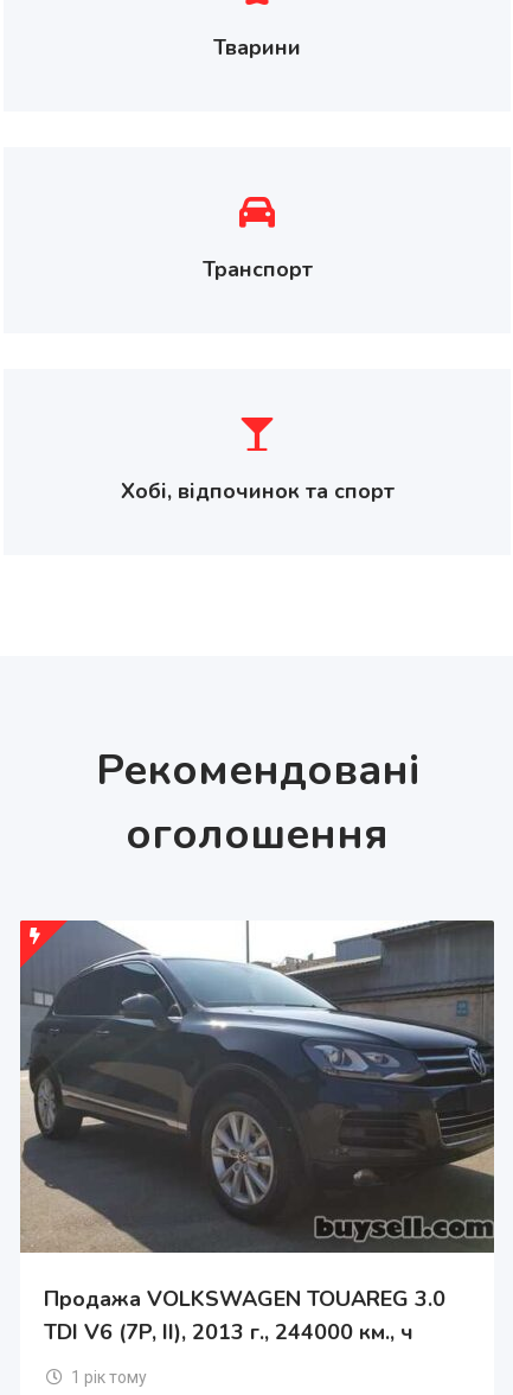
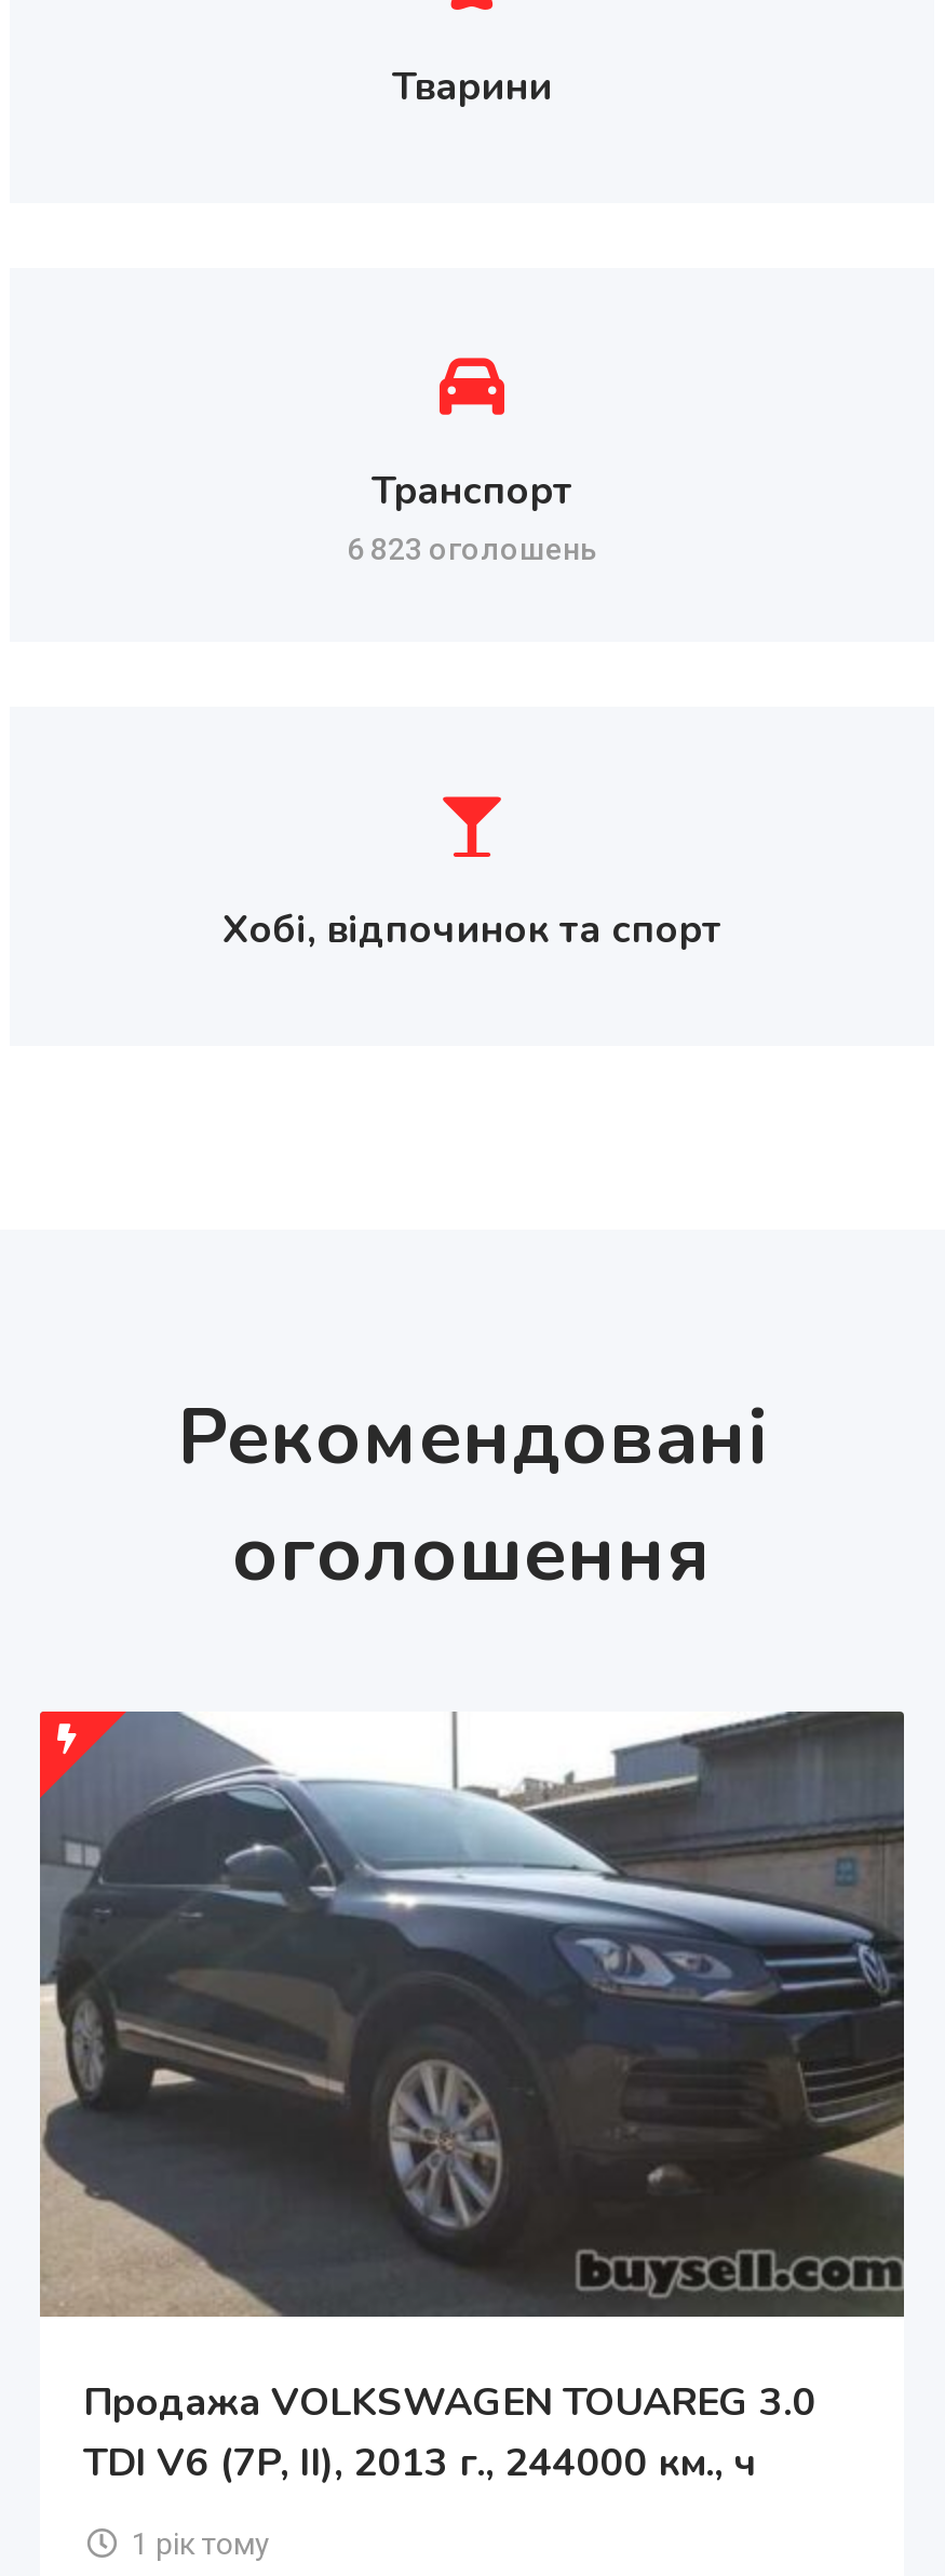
+ 6 823 оголошень
